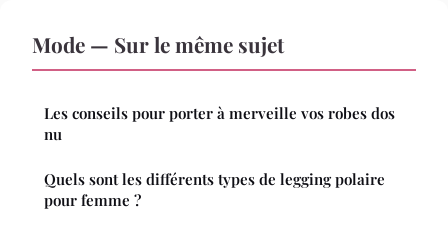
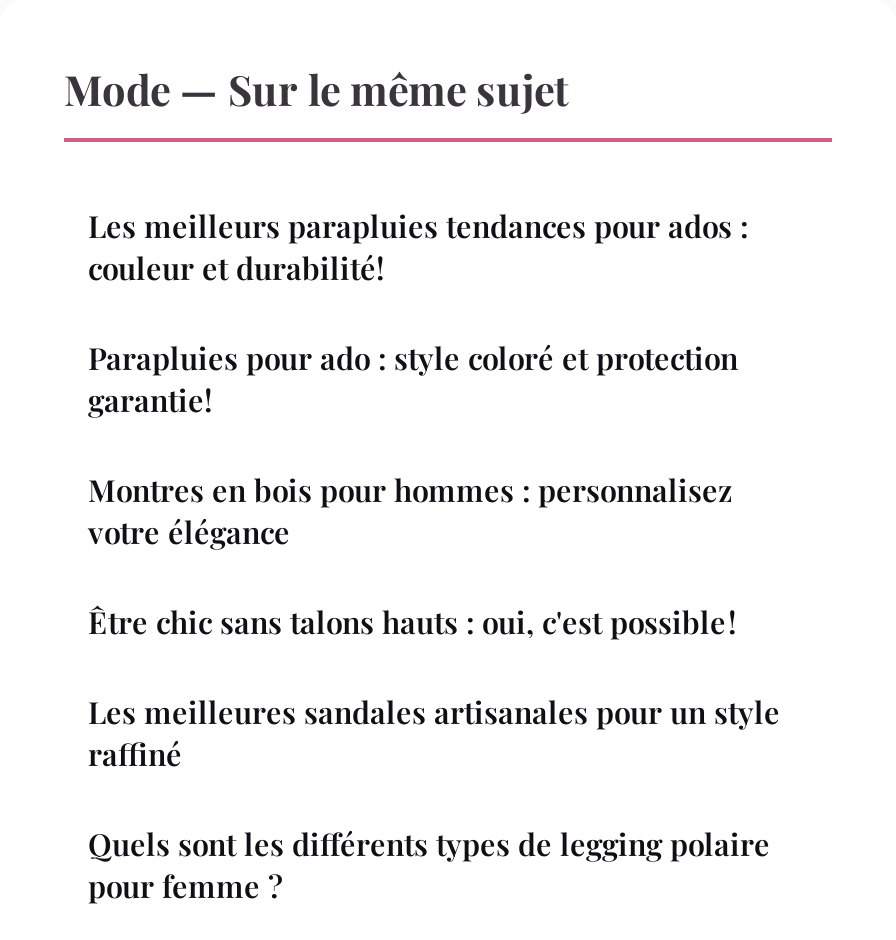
- Les conseils pour porter à merveille vos robes dos
- nu
+ Les meilleurs parapluies tendances pour ados :
+ couleur et durabilité!
+ Parapluies pour ado : style coloré et protection
+ garantie!
+ Montres en bois pour hommes : personnalisez
+ votre élégance
+ Être chic sans talons hauts : oui, c'est possible !
+ Les meilleures sandales artisanales pour un style
+ raffiné
